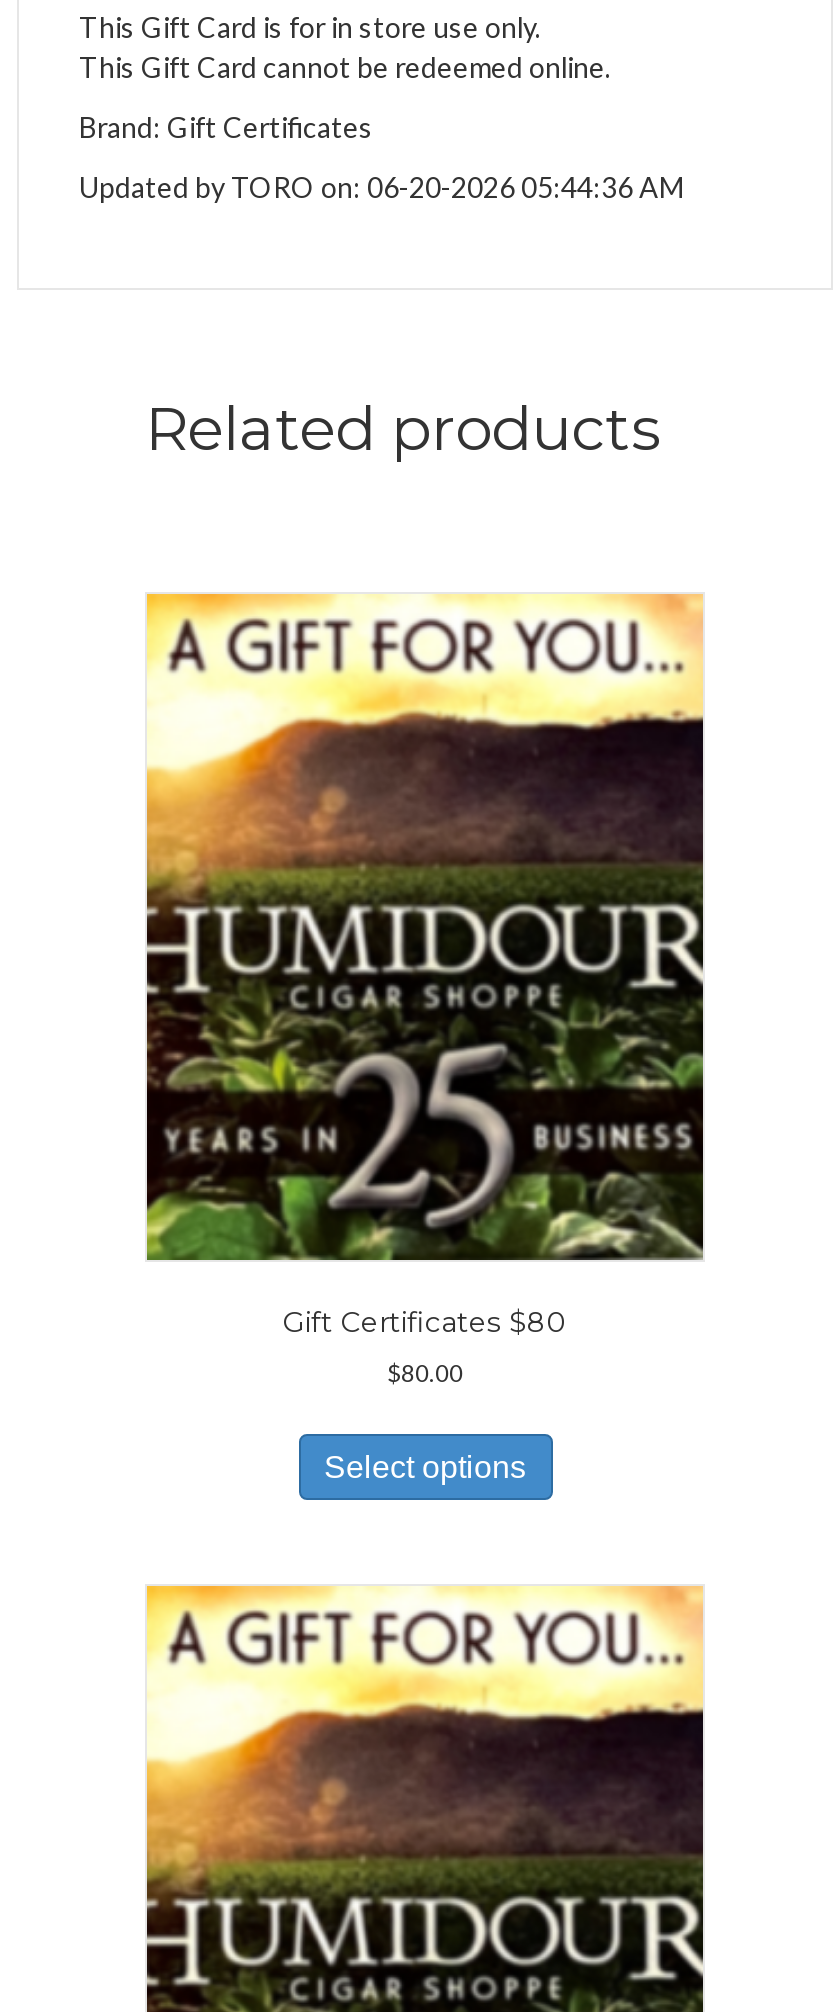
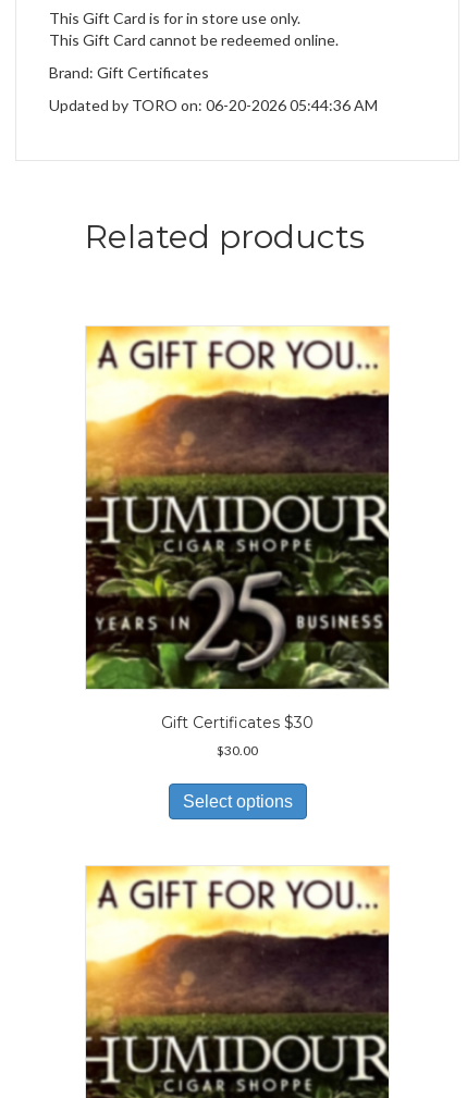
- Gift Certificates $80
+ Gift Certificates $30

- $80.00
+ $30.00
